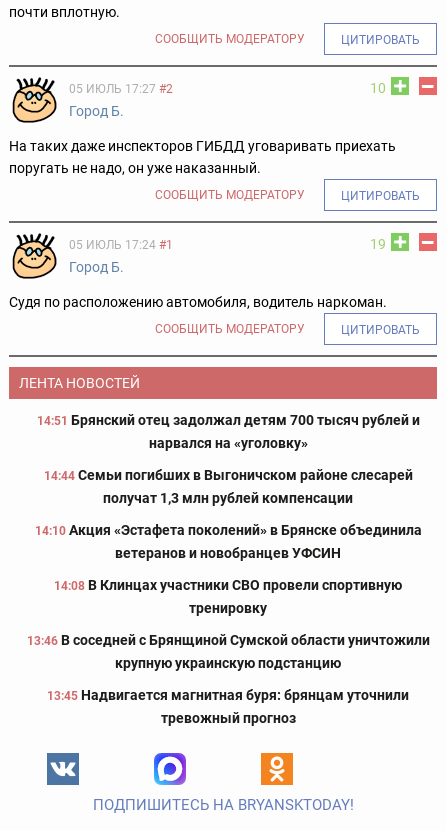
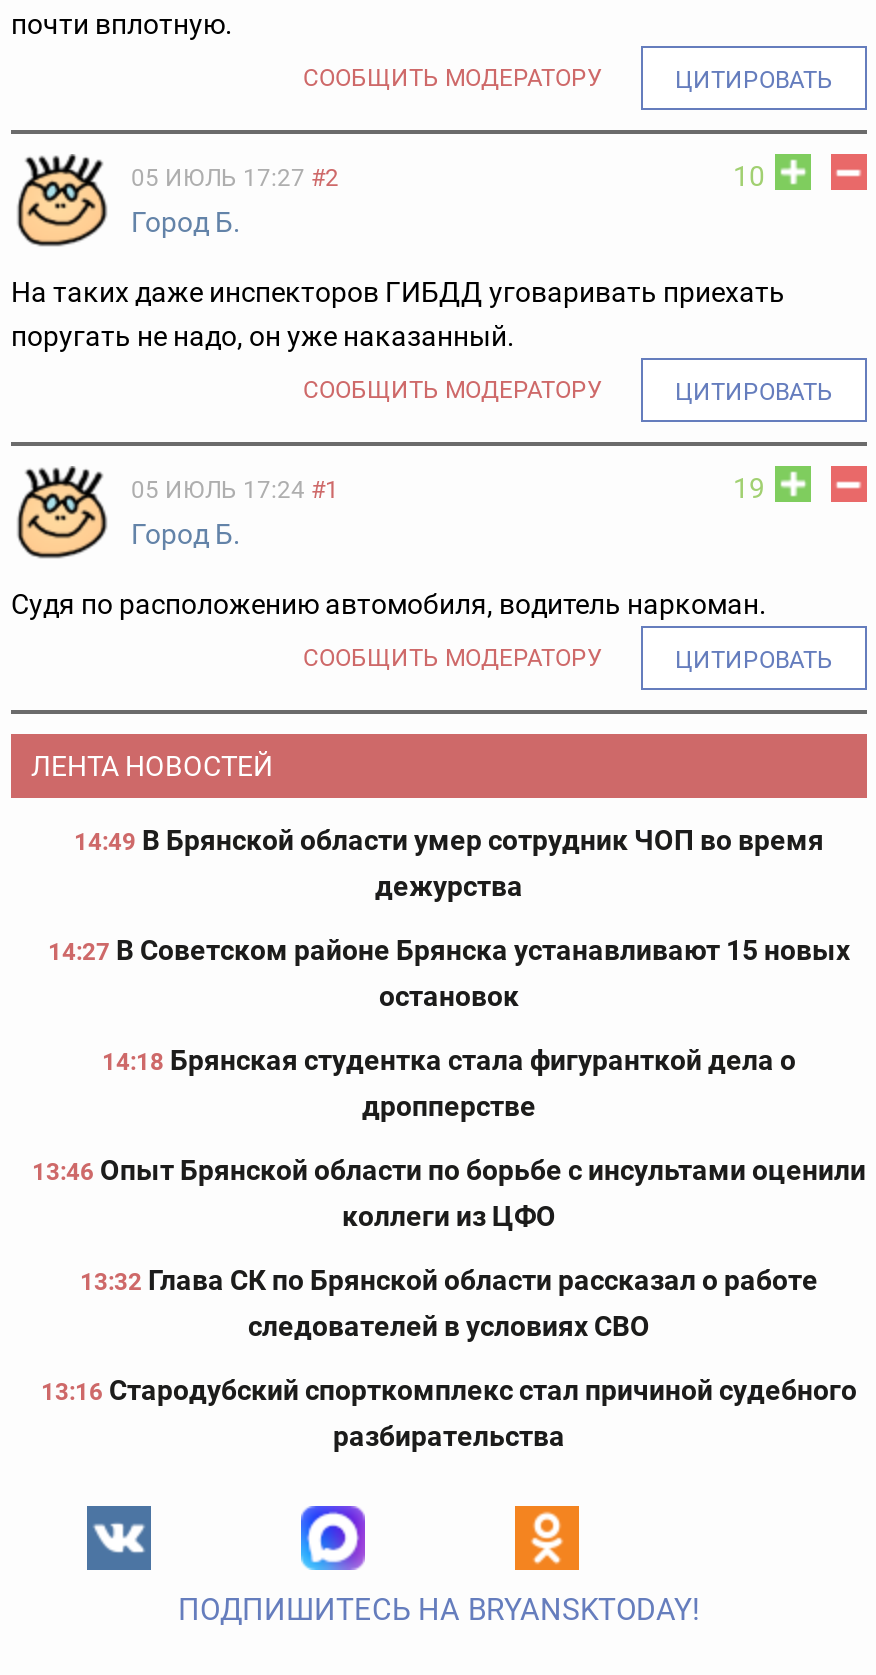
- 14:51 Брянский отец задолжал детям 700 тысяч рублей и
- нарвался на «уголовку»
+ 14:49 В Брянской области умер сотрудник ЧОП во время
+ дежурства

- 14:44 Семьи погибших в Выгоничском районе слесарей
- получат 1,3 млн рублей компенсации
+ 14:27 В Советском районе Брянска устанавливают 15 новых
+ остановок

- 14:10 Акция «Эстафета поколений» в Брянске объединила
- ветеранов и новобранцев УФСИН
+ 14:18 Брянская студентка стала фигуранткой дела о
+ дропперстве

- 14:08 В Клинцах участники СВО провели спортивную
- тренировку
+ 13:46 Опыт Брянской области по борьбе с инсультами оценили
+ коллеги из ЦФО

- 13:46 В соседней с Брянщиной Сумской области уничтожили
- крупную украинскую подстанцию
+ 13:32 Глава СК по Брянской области рассказал о работе
+ следователей в условиях СВО

- 13:45 Надвигается магнитная буря: брянцам уточнили
- тревожный прогноз
+ 13:16 Стародубский спорткомплекс стал причиной судебного
+ разбирательства
